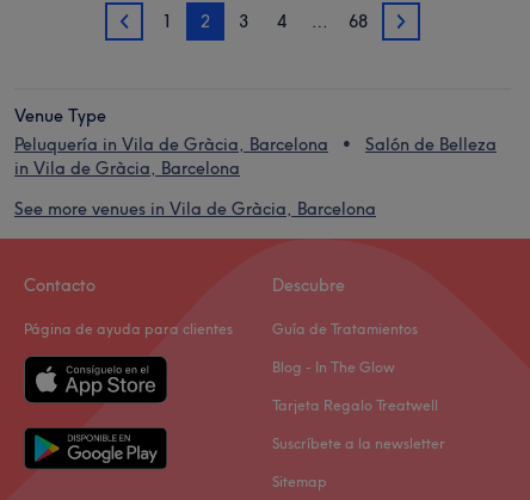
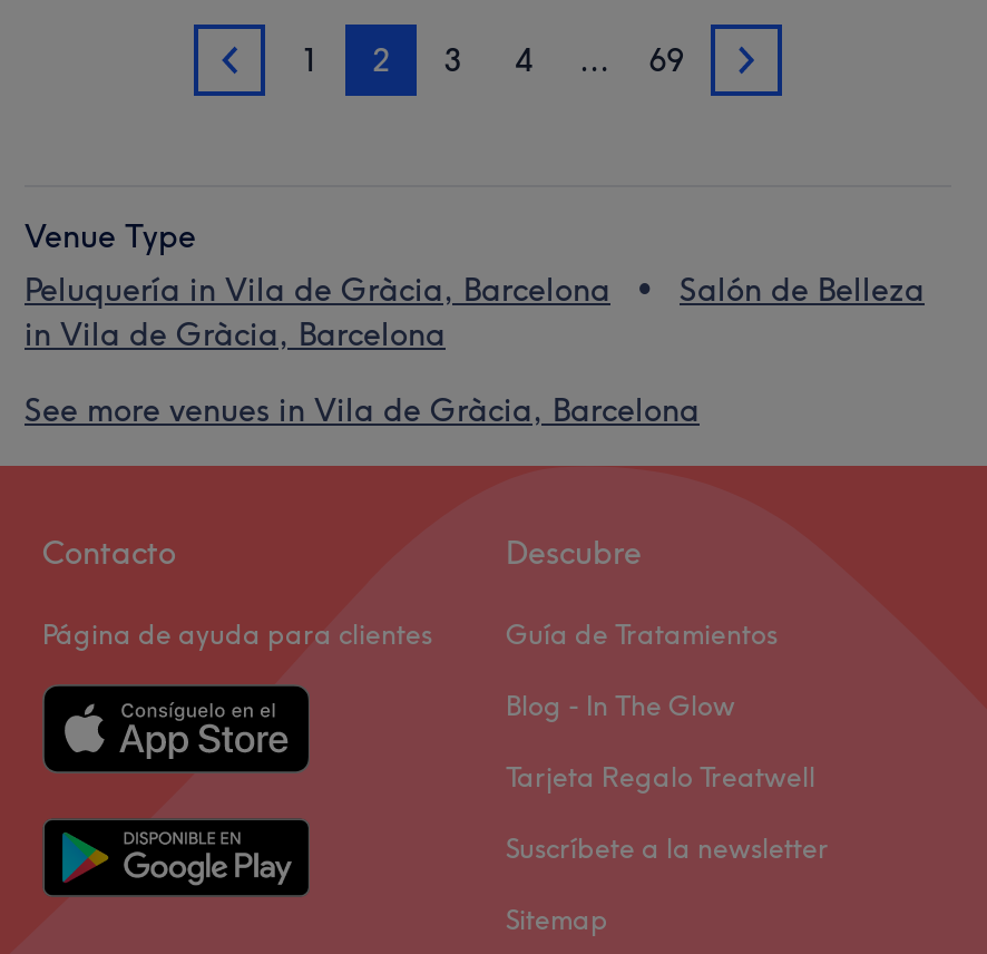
- 68
+ 69
